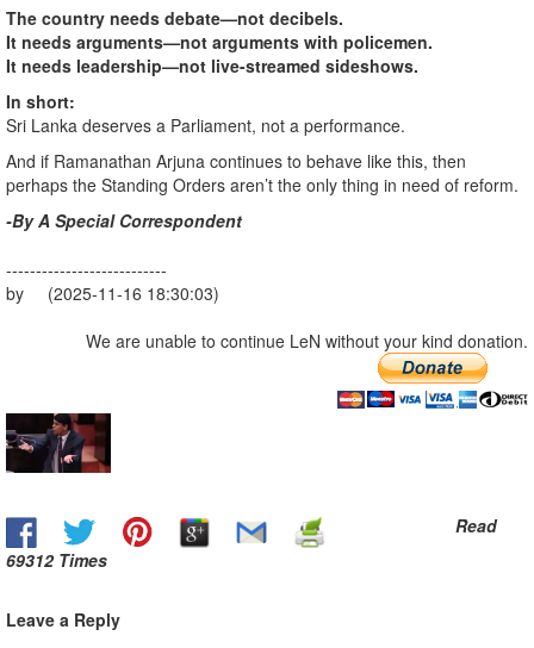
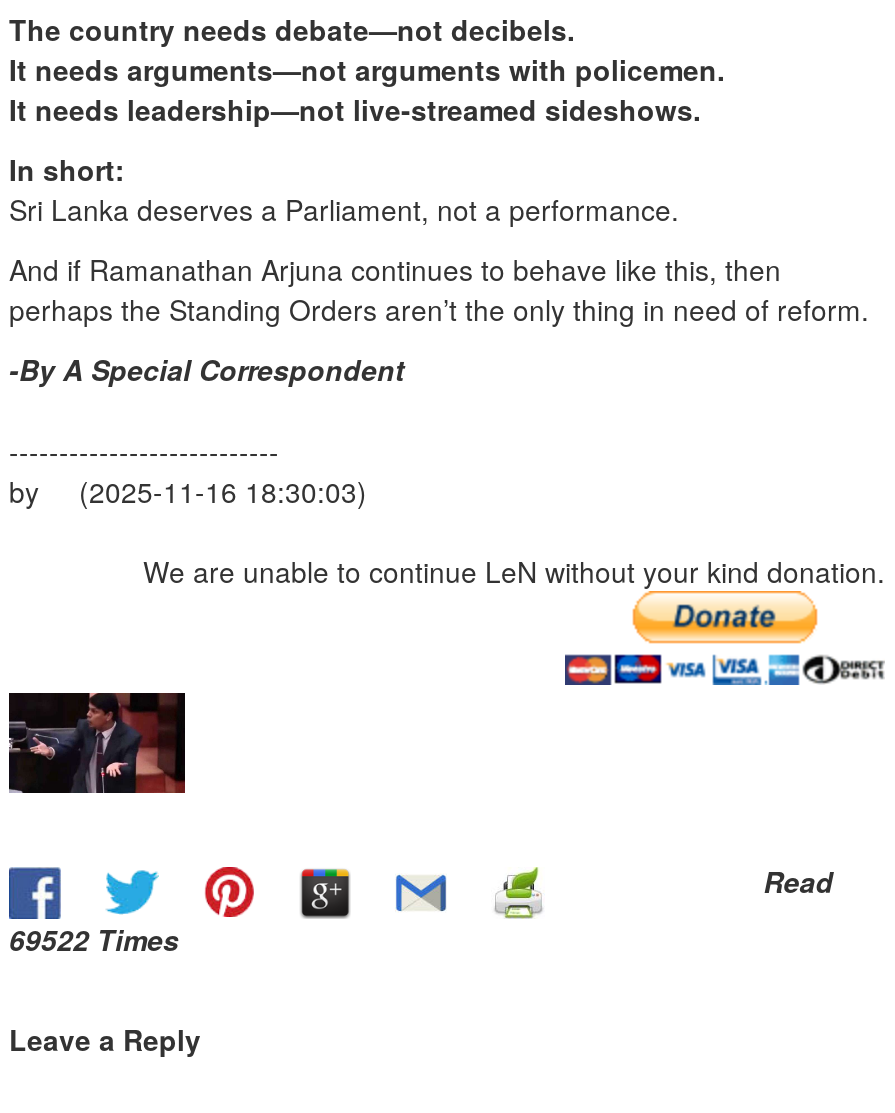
- 69312 Times
+ 69522 Times
